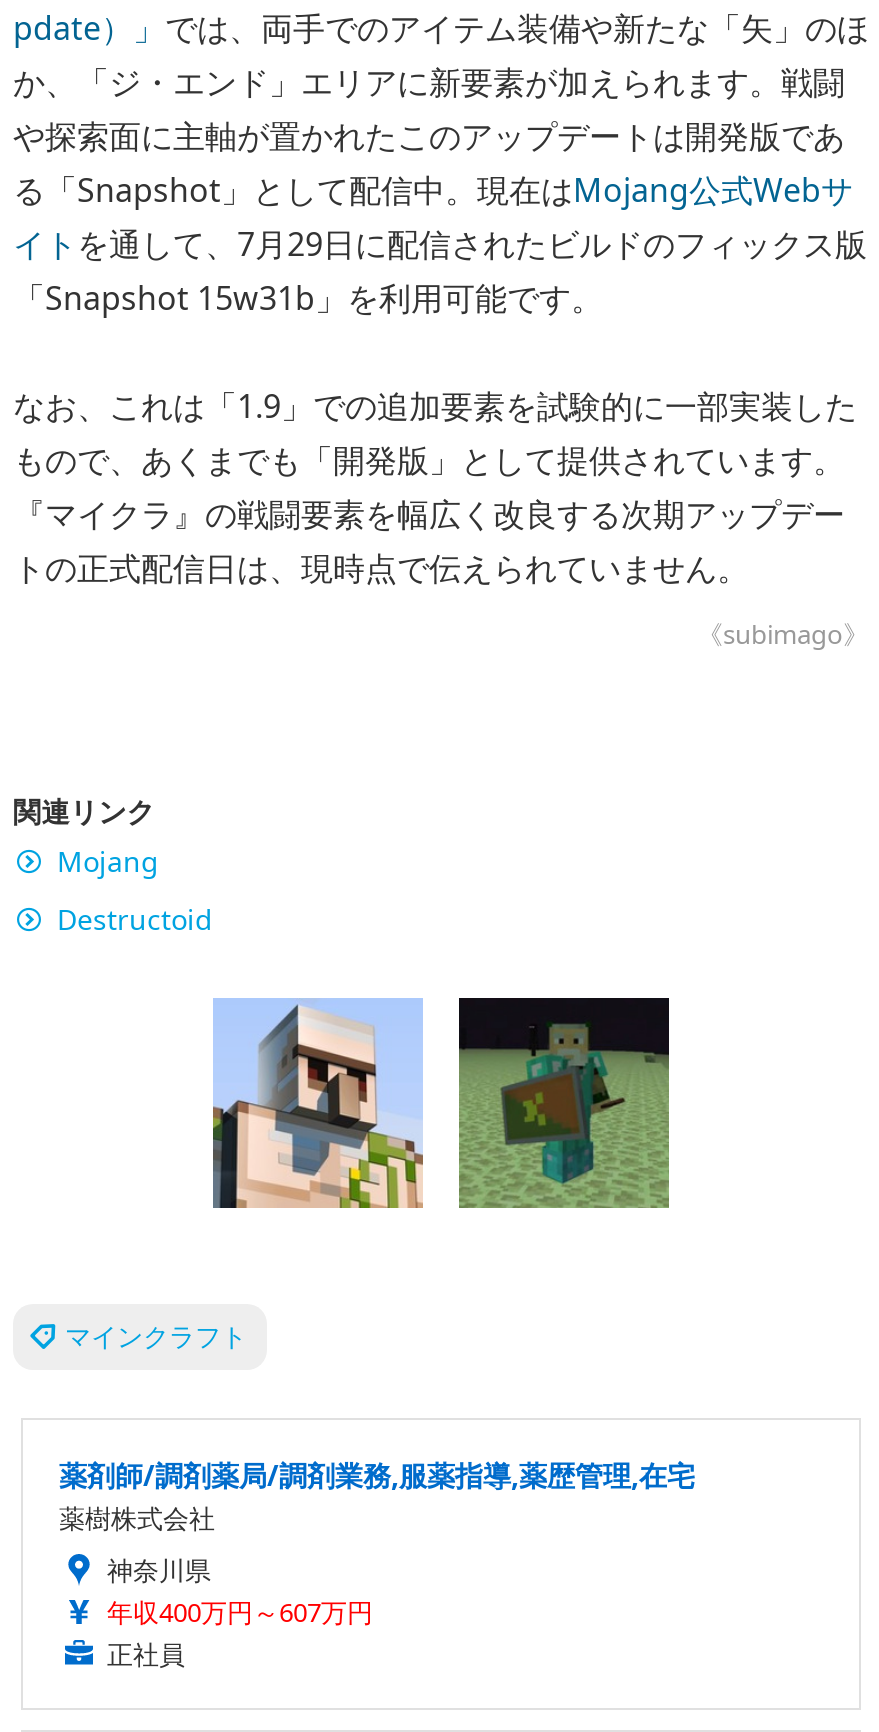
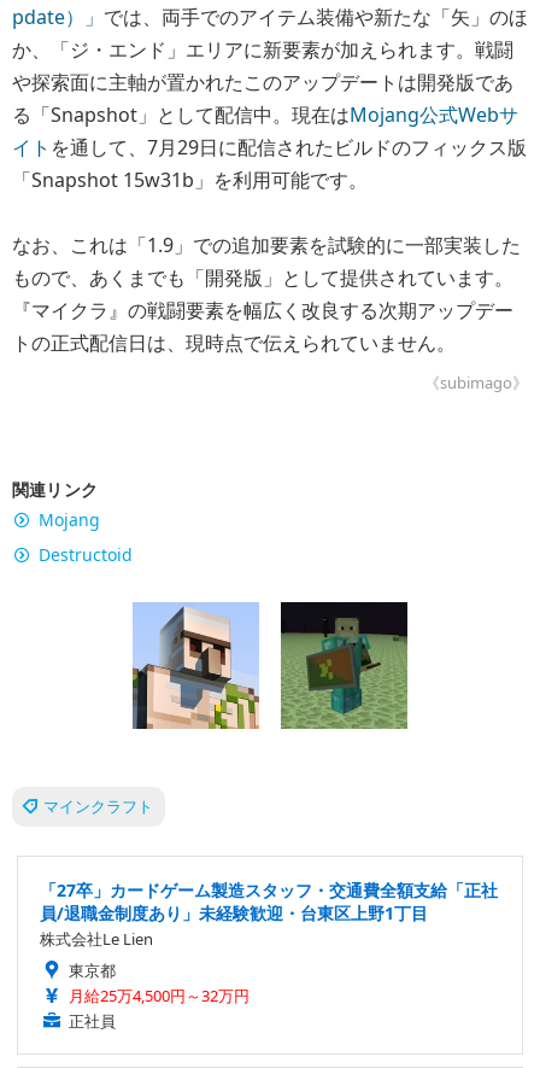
- 薬剤師/調剤薬局/調剤業務,服薬指導,薬歴管理,在宅
- 薬樹株式会社
- 神奈川県
- 年収400万円～607万円
+ 「27卒」カードゲーム製造スタッフ・交通費全額支給「正社
+ 員/退職金制度あり」未経験歓迎・台東区上野1丁目
+ 株式会社Le Lien
+ 東京都
+ 月給25万4,500円～32万円
